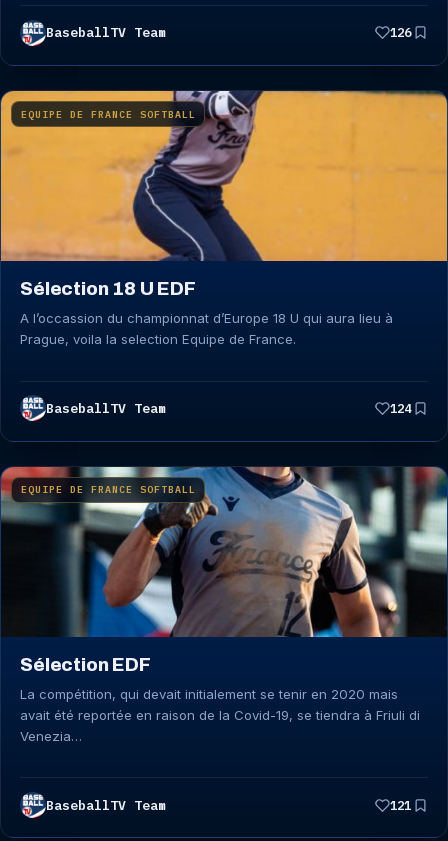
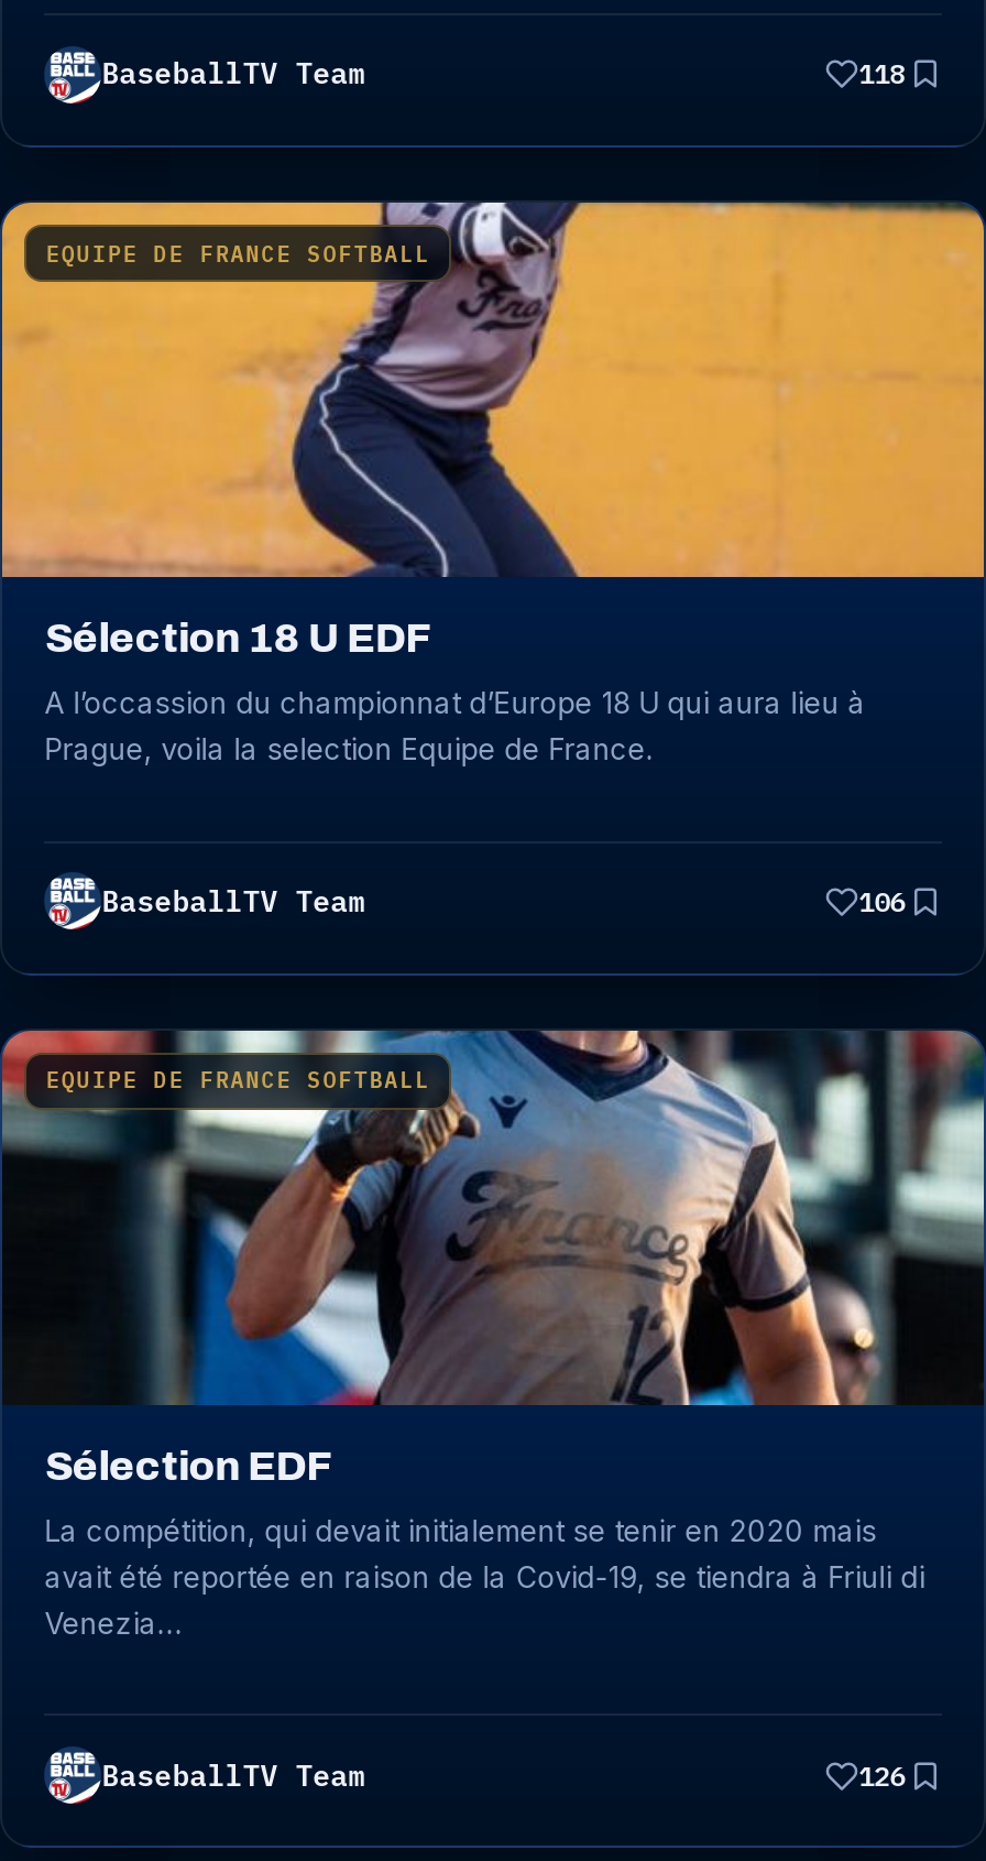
- 126
+ 118

- 124
+ 106

- 121
+ 126
